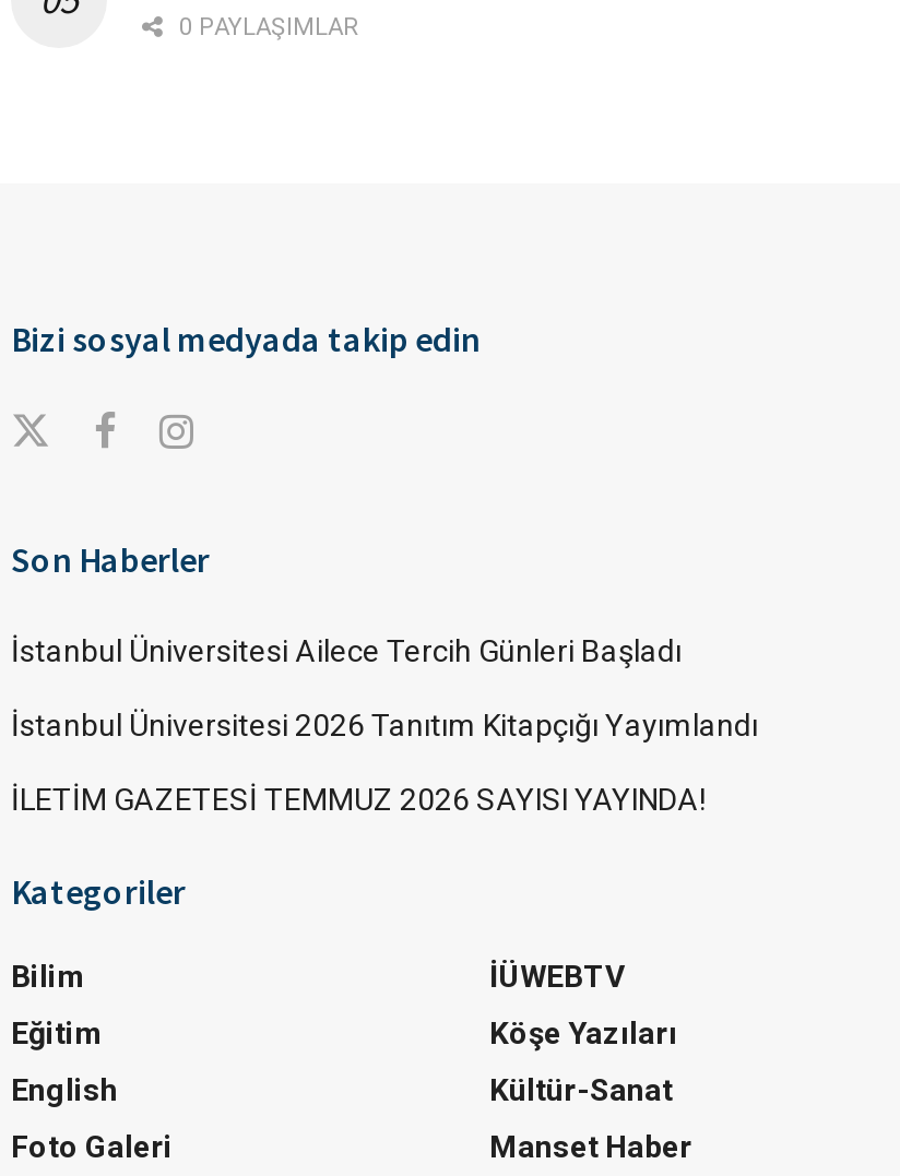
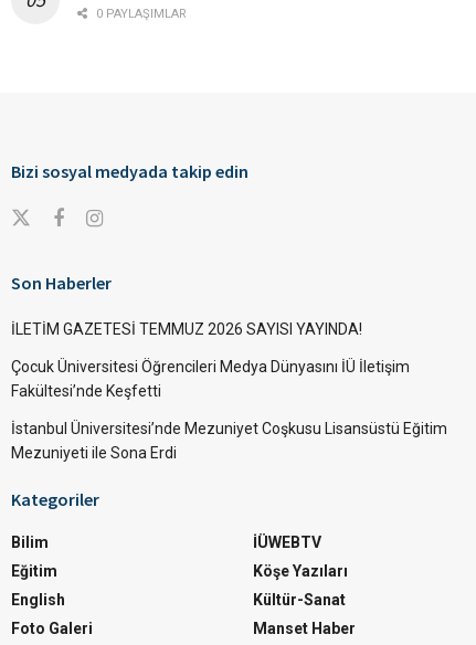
- İstanbul Üniversitesi Ailece Tercih Günleri Başladı
- İstanbul Üniversitesi 2026 Tanıtım Kitapçığı Yayımlandı

moved up: İLETİM GAZETESİ TEMMUZ 2026 SAYISI YAYINDA!

+ Çocuk Üniversitesi Öğrencileri Medya Dünyasını İÜ İletişim
+ Fakültesi’nde Keşfetti
+ İstanbul Üniversitesi’nde Mezuniyet Coşkusu Lisansüstü Eğitim
+ Mezuniyeti ile Sona Erdi
